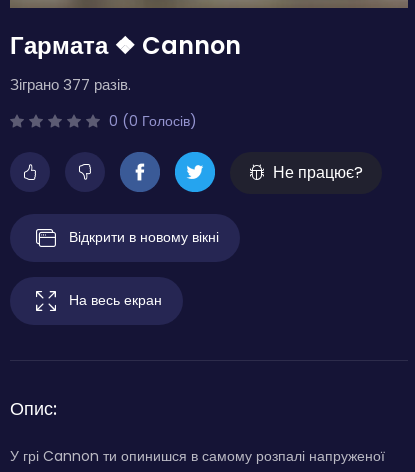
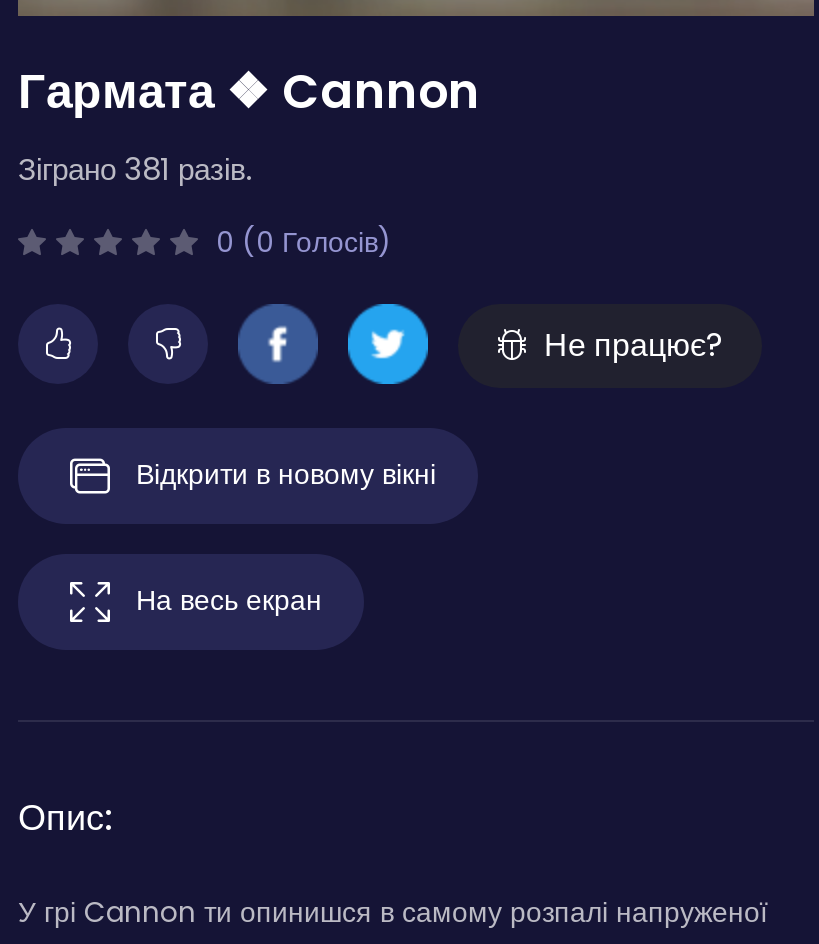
- Зіграно 377 разів.
+ Зіграно 381 разів.
